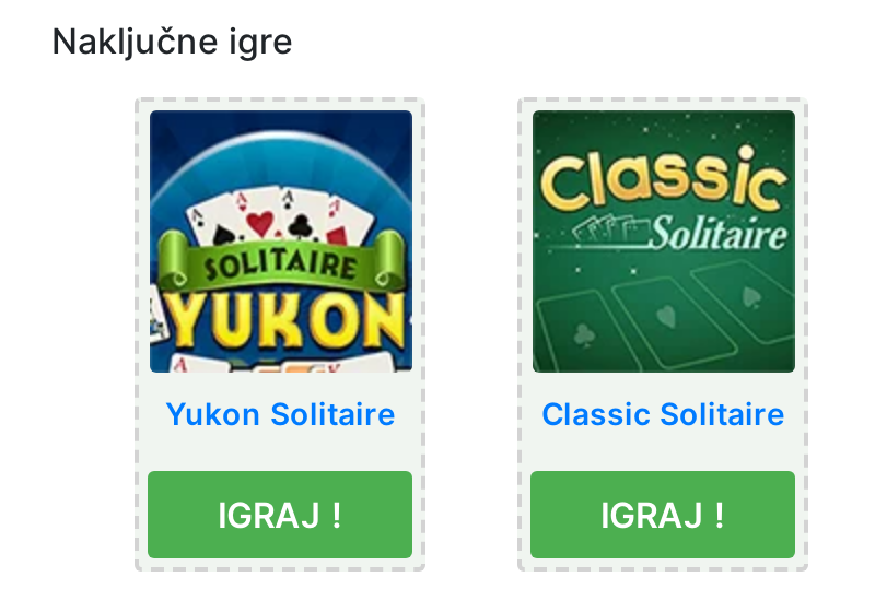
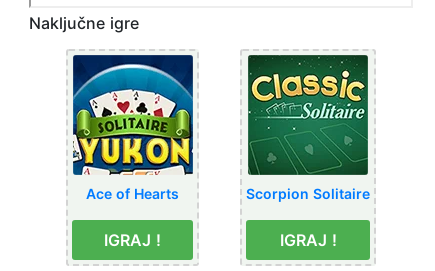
- Yukon Solitaire
+ Ace of Hearts

- Classic Solitaire
+ Scorpion Solitaire
